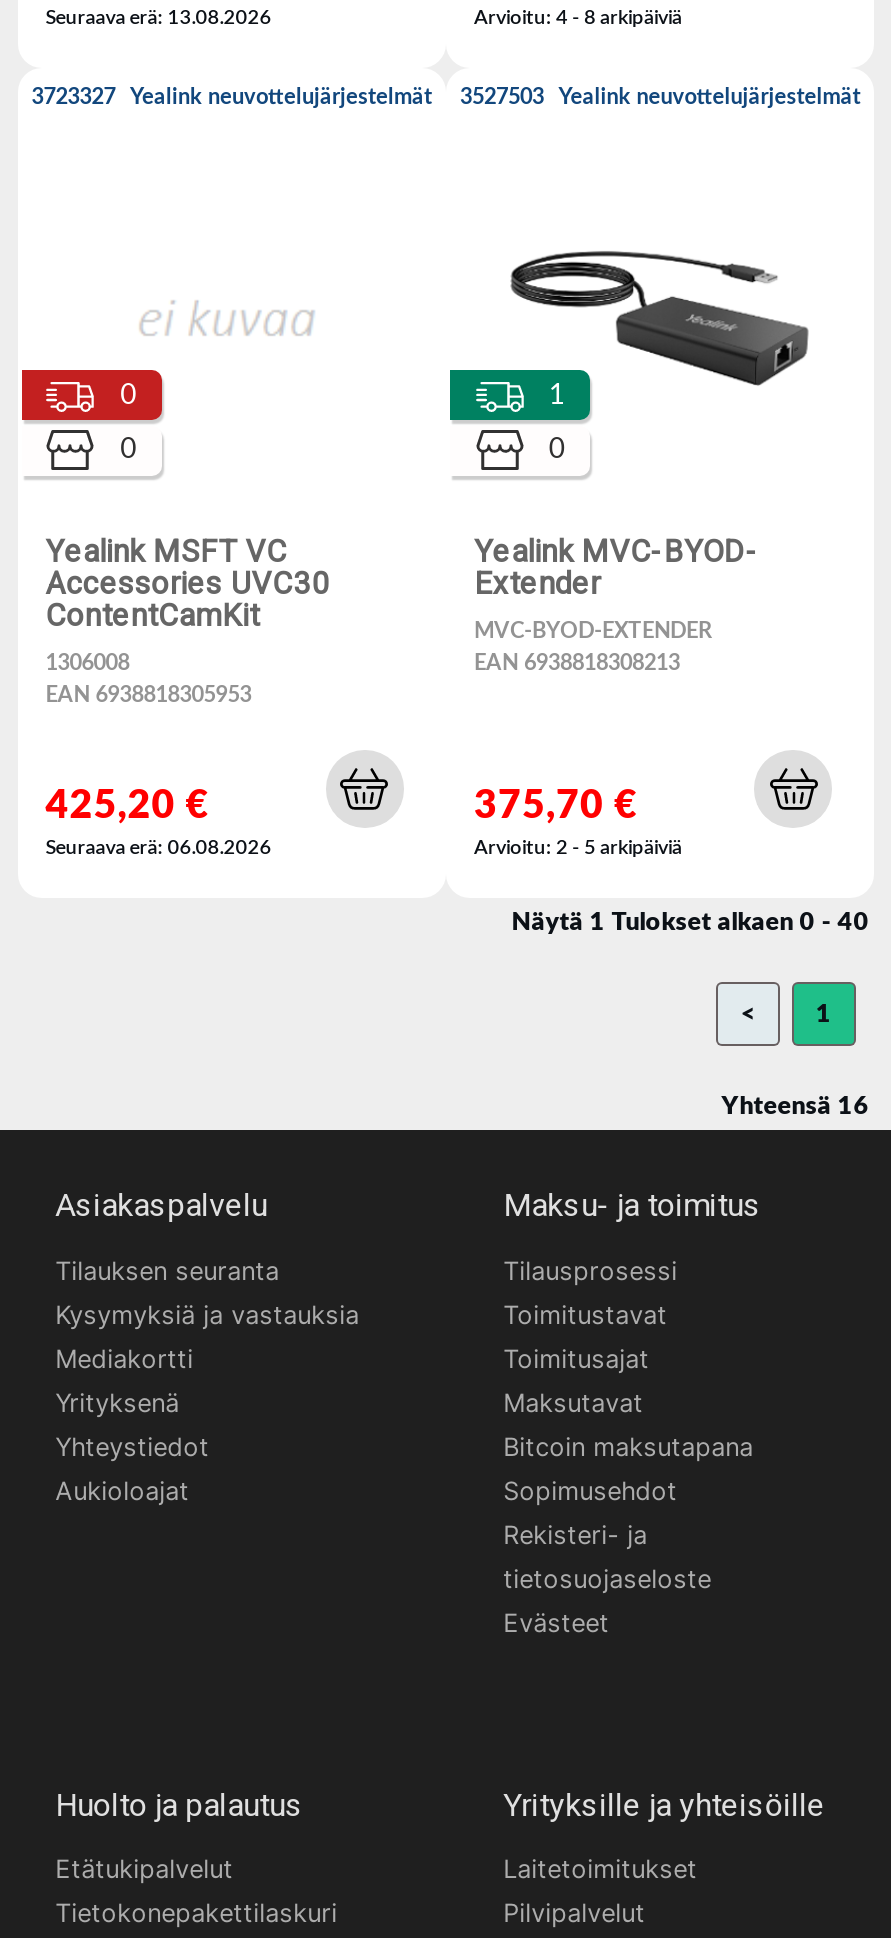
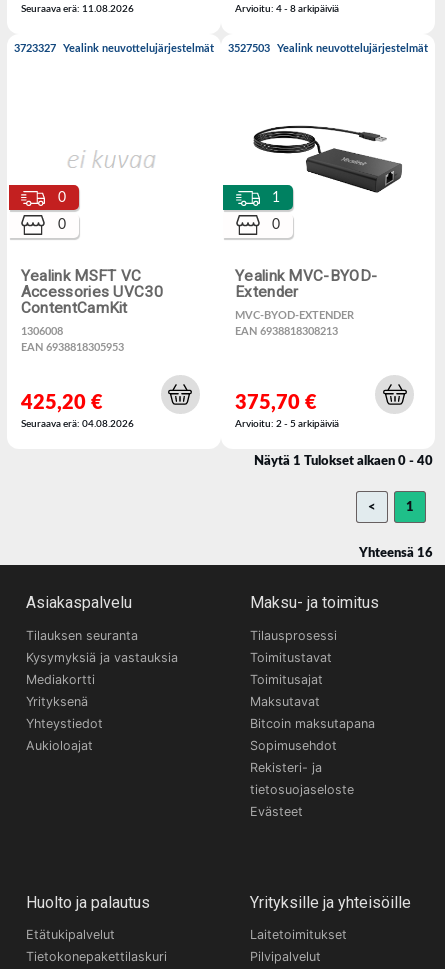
- Seuraava erä: 13.08.2026
+ Seuraava erä: 11.08.2026

- Seuraava erä: 06.08.2026
+ Seuraava erä: 04.08.2026
